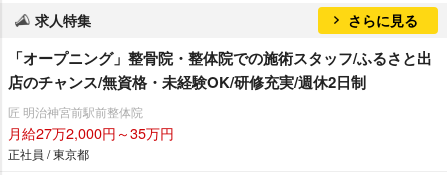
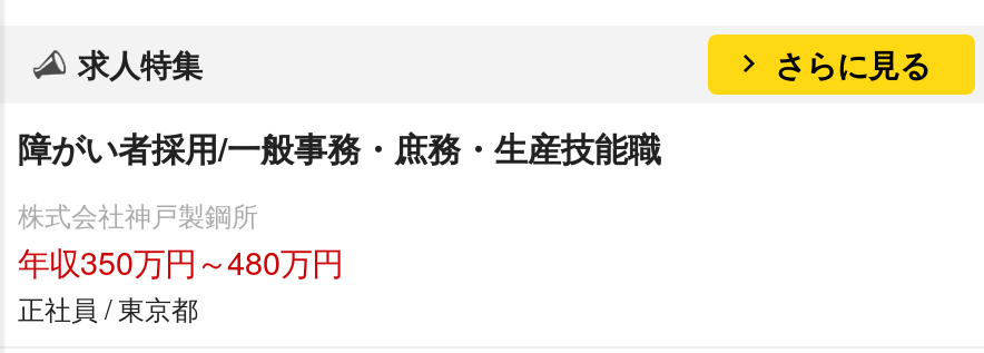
- 「オープニング」整骨院・整体院での施術スタッフ/ふるさと出
- 店のチャンス/無資格・未経験OK/研修充実/週休2日制
+ 障がい者採用/一般事務・庶務・生産技能職

- 匠 明治神宮前駅前整体院
- 月給27万2,000円～35万円
+ 株式会社神戸製鋼所
+ 年収350万円～480万円
